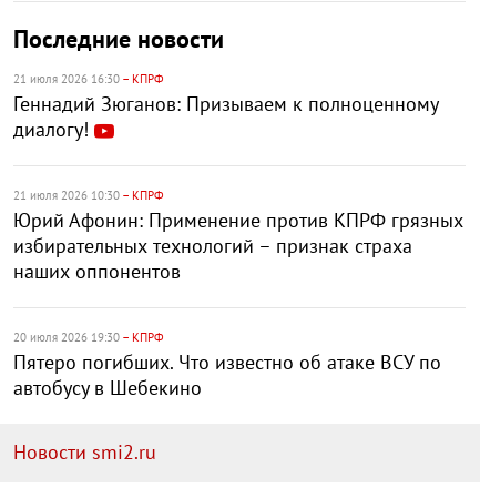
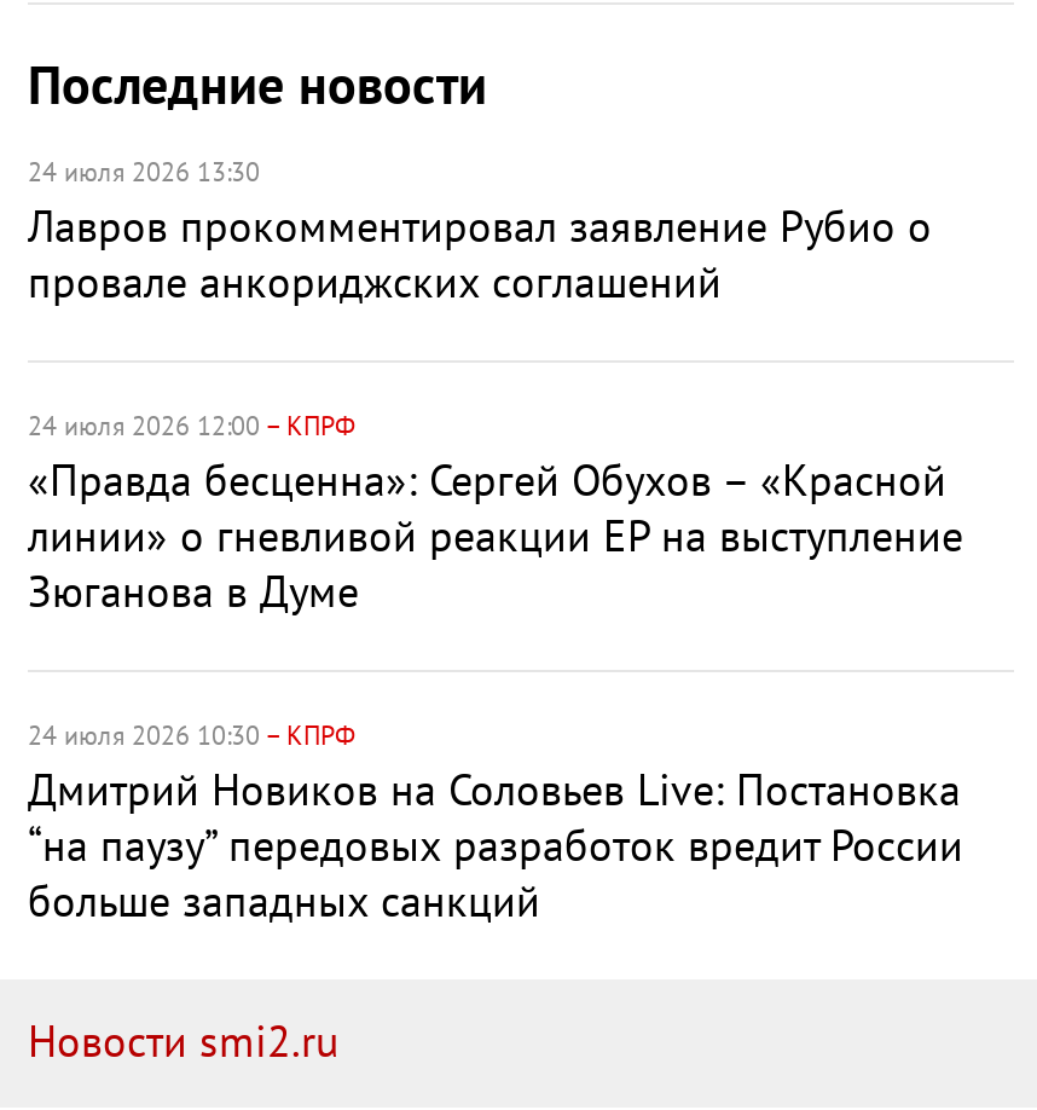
- 21 июля 2026 16:30 – КПРФ
- Геннадий Зюганов: Призываем к полноценному
- диалогу!
+ 24 июля 2026 13:30
+ Лавров прокомментировал заявление Рубио о
+ провале анкориджских соглашений

- 21 июля 2026 10:30 – КПРФ
- Юрий Афонин: Применение против КПРФ грязных
- избирательных технологий – признак страха
- наших оппонентов
+ 24 июля 2026 12:00 – КПРФ
+ «Правда бесценна»: Сергей Обухов – «Красной
+ линии» о гневливой реакции ЕР на выступление
+ Зюганова в Думе

- 20 июля 2026 19:30 – КПРФ
- Пятеро погибших. Что известно об атаке ВСУ по
- автобусу в Шебекино
+ 24 июля 2026 10:30 – КПРФ
+ Дмитрий Новиков на Соловьев Live: Постановка
+ “на паузу” передовых разработок вредит России
+ больше западных санкций
